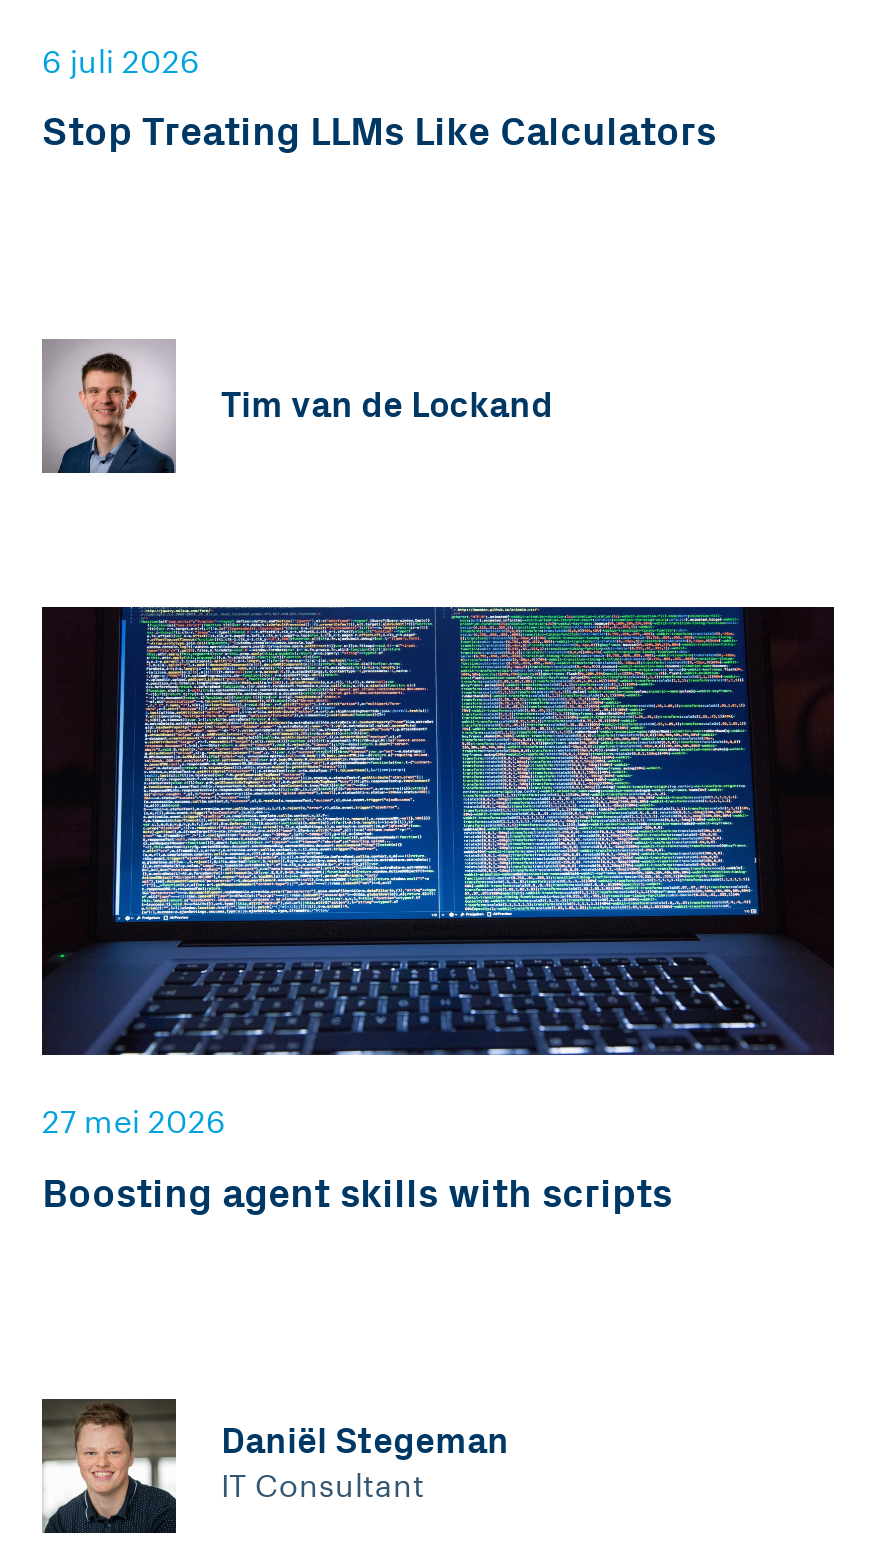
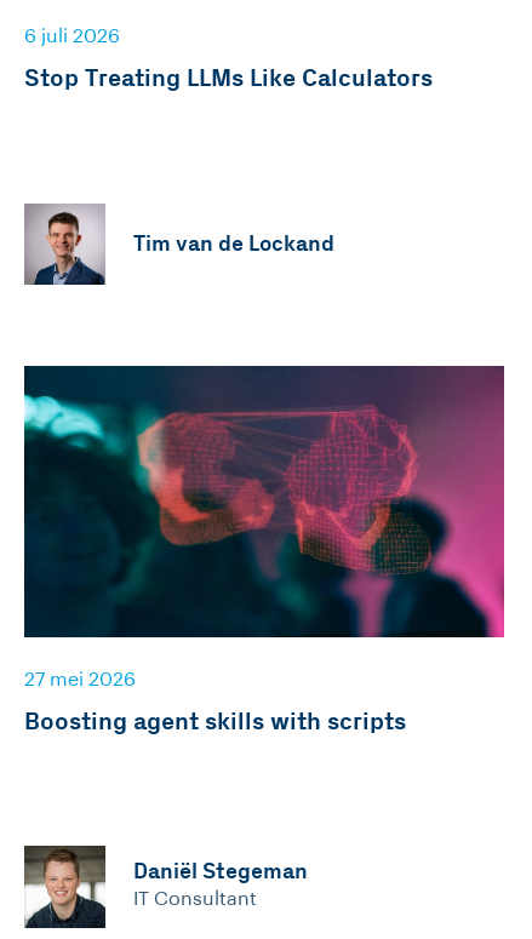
- [image]
+ [image]
